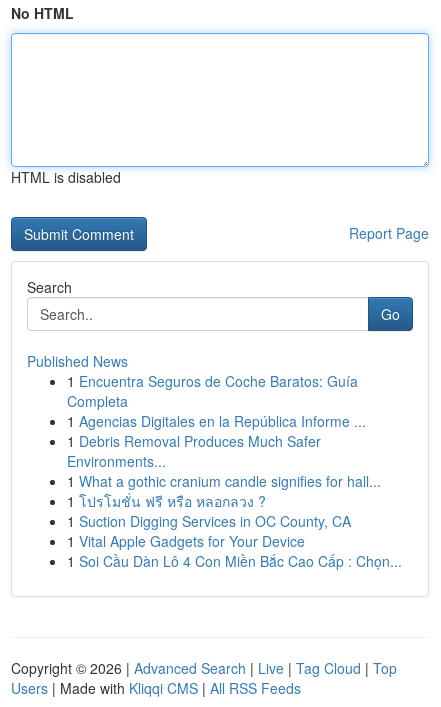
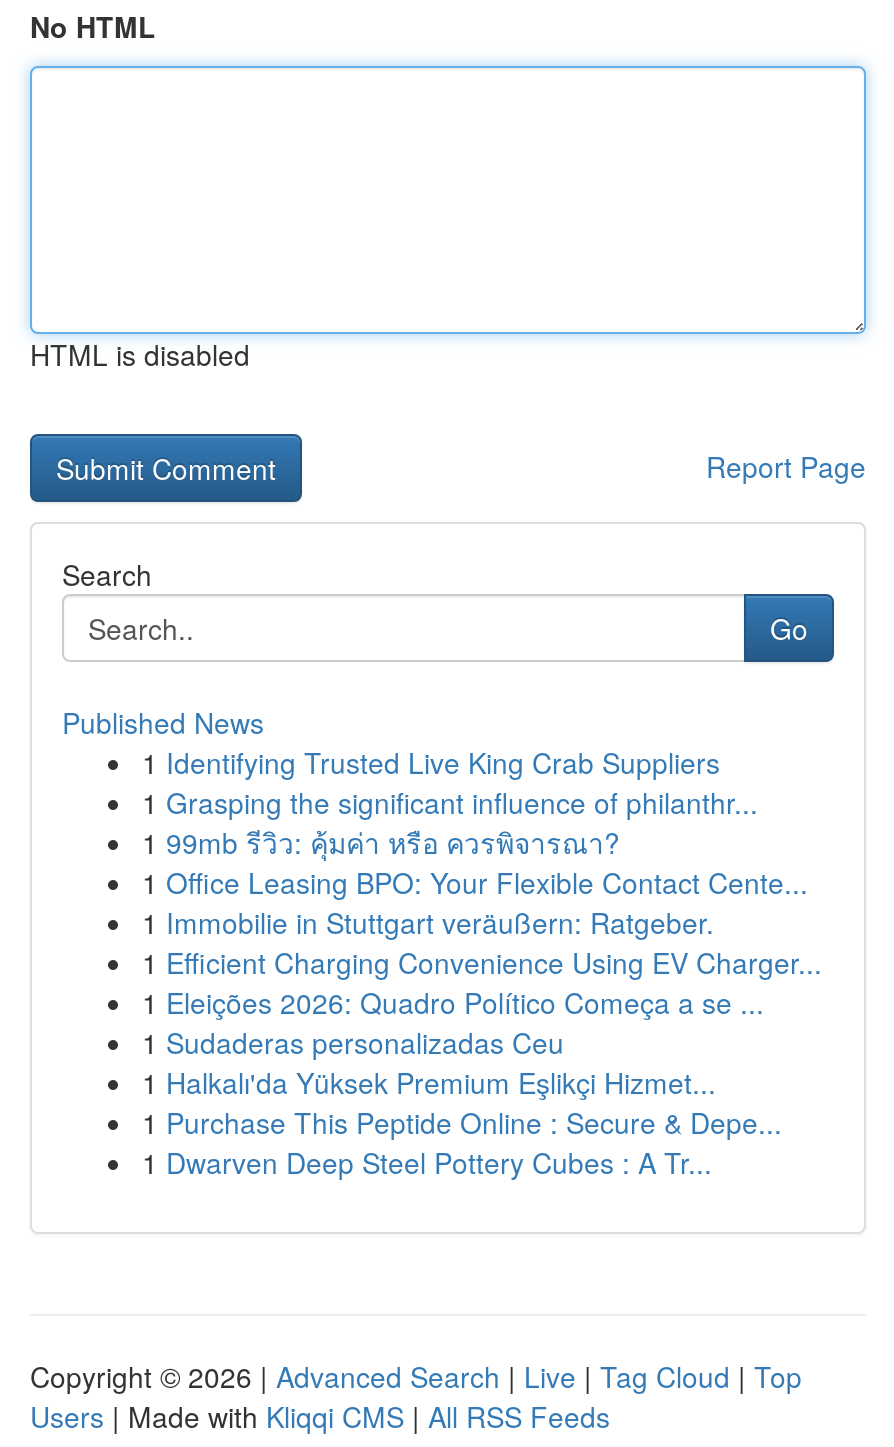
- 1 Encuentra Seguros de Coche Baratos: Guía
- Completa
- 1 Agencias Digitales en la República Informe ...
- 1 Debris Removal Produces Much Safer
- Environments...
- 1 What a gothic cranium candle signifies for hall...
- 1 โปรโมชั่น ฟรี หรือ หลอกลวง ?
- 1 Suction Digging Services in OC County, CA
- 1 Vital Apple Gadgets for Your Device
- 1 Soi Cầu Dàn Lô 4 Con Miền Bắc Cao Cấp : Chọn...
+ 1 Identifying Trusted Live King Crab Suppliers
+ 1 Grasping the significant influence of philanthr...
+ 1 99mb รีวิว: คุ้มค่า หรือ ควรพิจารณา?
+ 1 Office Leasing BPO: Your Flexible Contact Cente...
+ 1 Immobilie in Stuttgart veräußern: Ratgeber.
+ 1 Efficient Charging Convenience Using EV Charger...
+ 1 Eleições 2026: Quadro Político Começa a se ...
+ 1 Sudaderas personalizadas Ceu
+ 1 Halkalı'da Yüksek Premium Eşlikçi Hizmet...
+ 1 Purchase This Peptide Online : Secure & Depe...
+ 1 Dwarven Deep Steel Pottery Cubes : A Tr...
